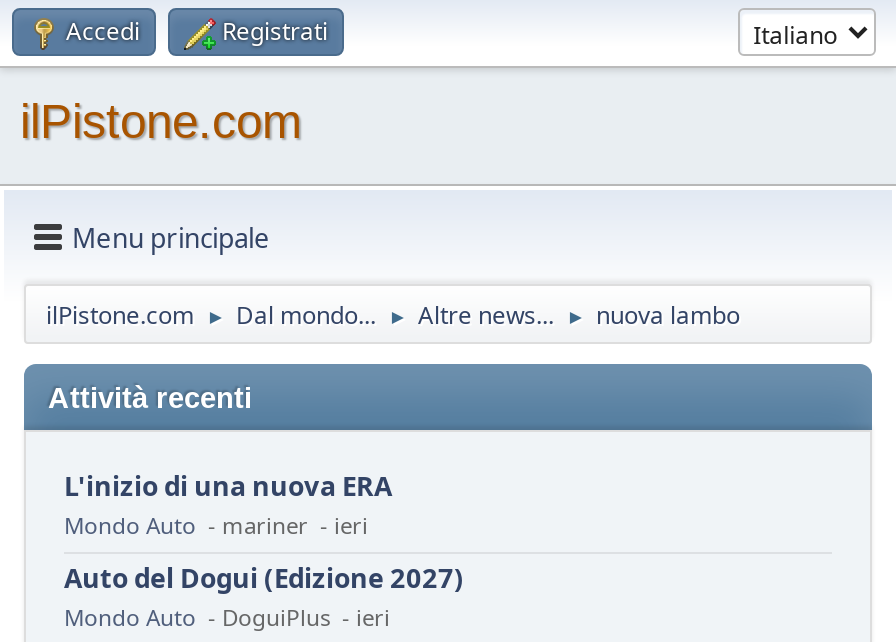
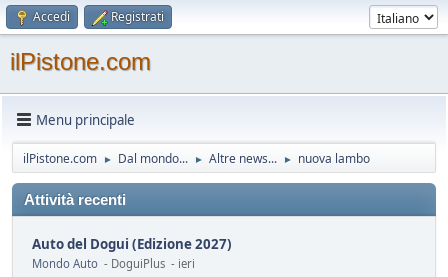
- L'inizio di una nuova ERA
- Mondo Auto - mariner - ieri
